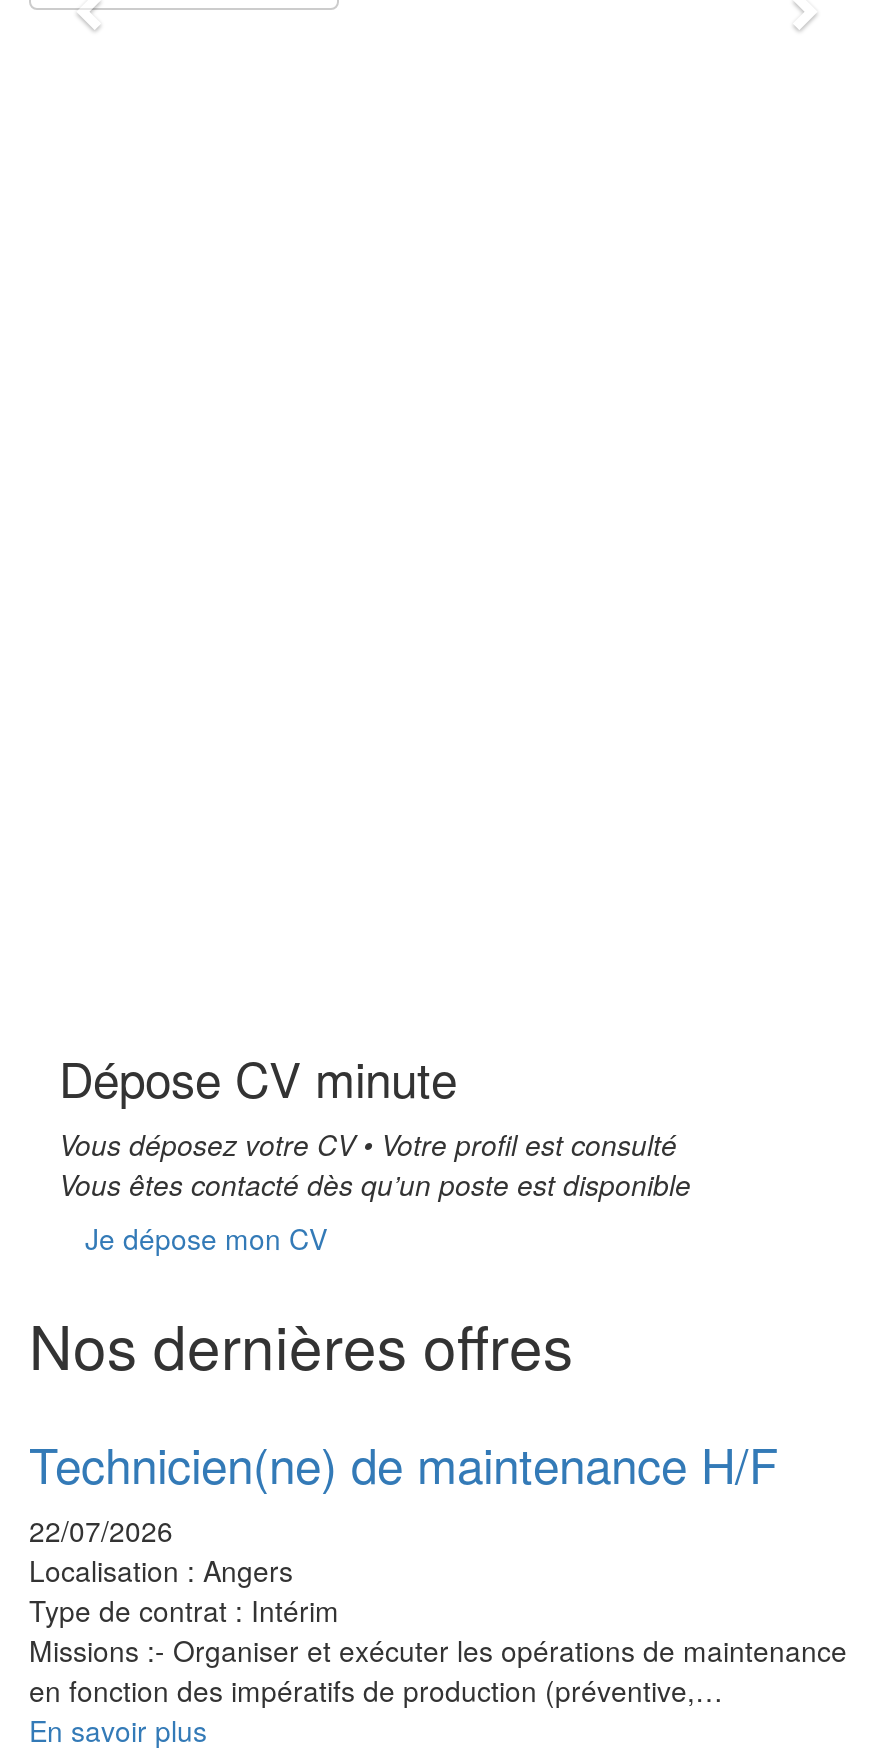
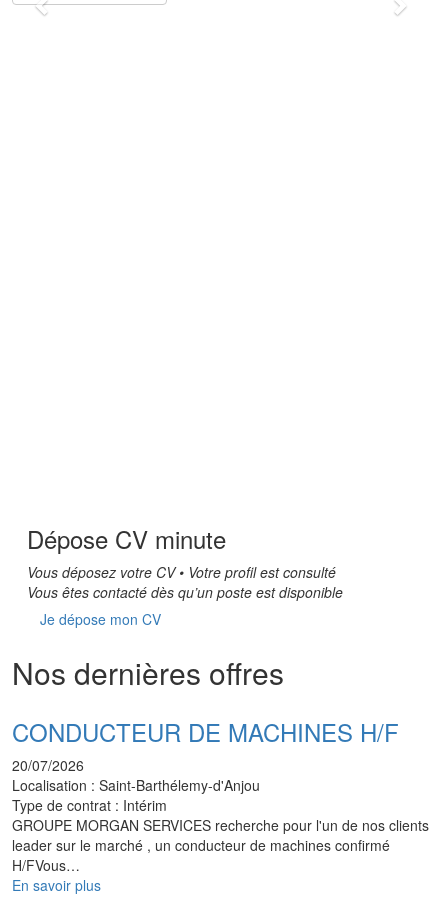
- Technicien(ne) de maintenance H/F
+ CONDUCTEUR DE MACHINES H/F

- 22/07/2026
+ 20/07/2026

- Localisation : Angers
+ Localisation : Saint-Barthélemy-d'Anjou

- Missions :- Organiser et exécuter les opérations de maintenance
- en fonction des impératifs de production (préventive,…
+ GROUPE MORGAN SERVICES recherche pour l'un de nos clients
+ leader sur le marché , un conducteur de machines confirmé
+ H/FVous…
